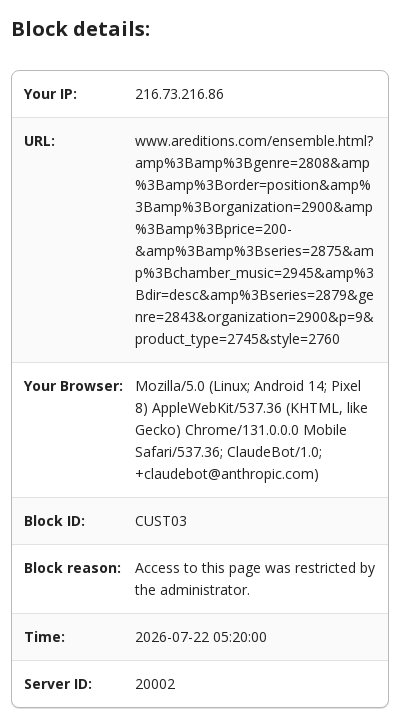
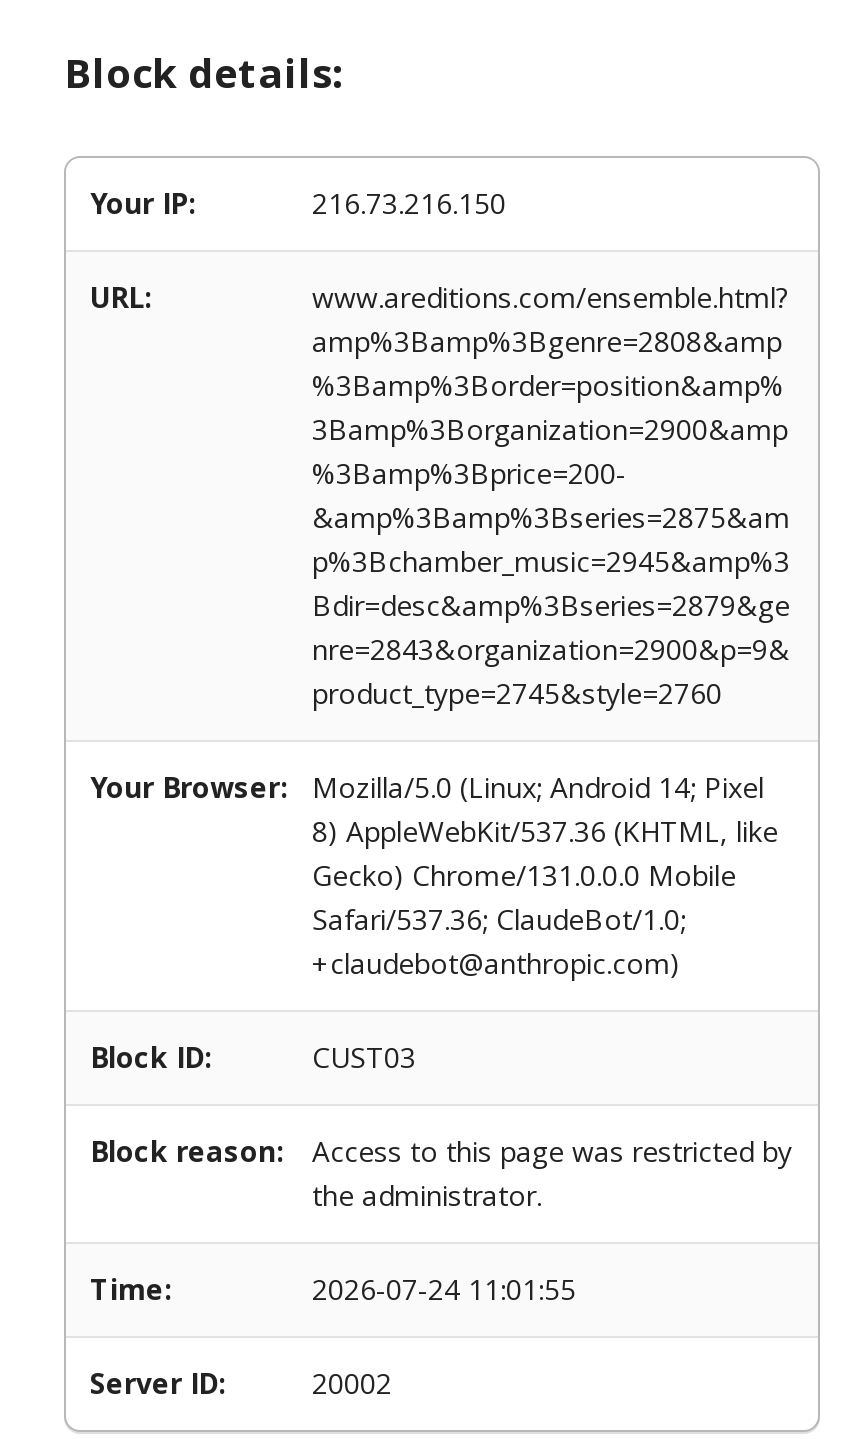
- 216.73.216.86
+ 216.73.216.150

- 2026-07-22 05:20:00
+ 2026-07-24 11:01:55
